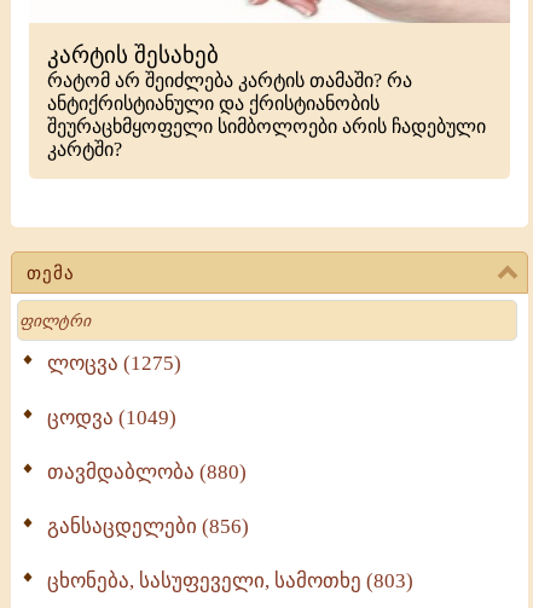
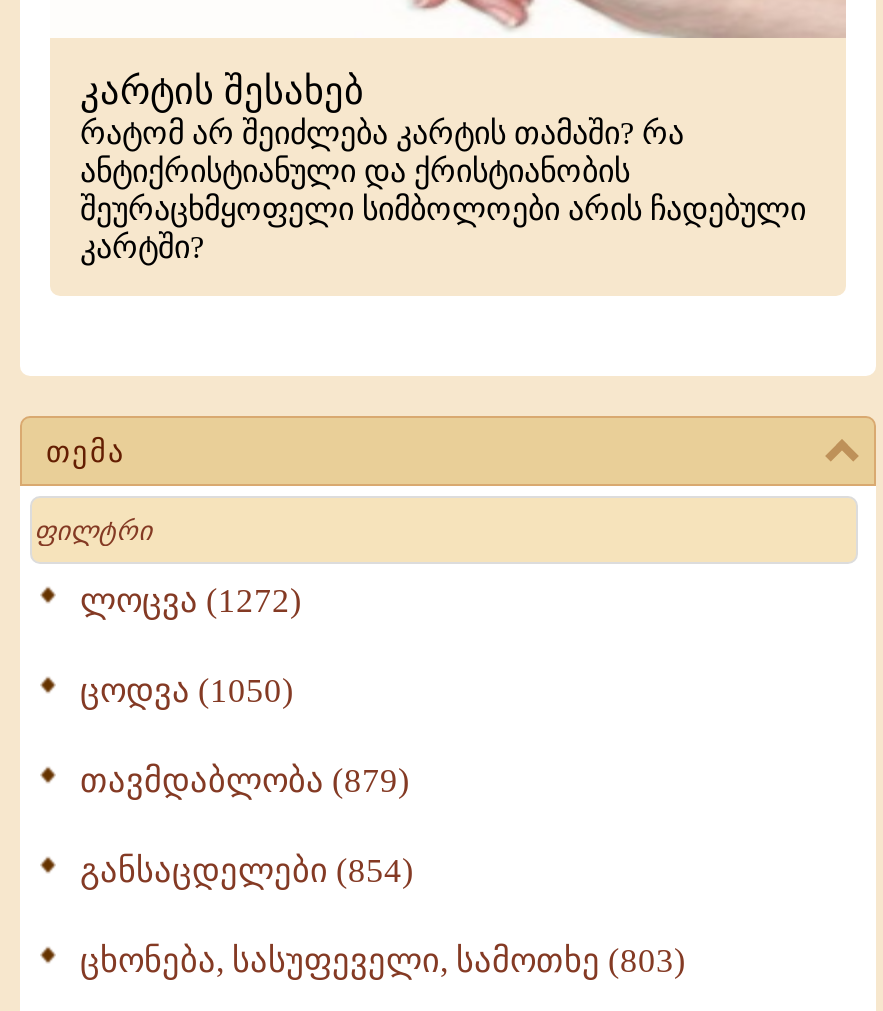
- ლოცვა (1275)
+ ლოცვა (1272)

- ცოდვა (1049)
+ ცოდვა (1050)

- თავმდაბლობა (880)
+ თავმდაბლობა (879)

- განსაცდელები (856)
+ განსაცდელები (854)
